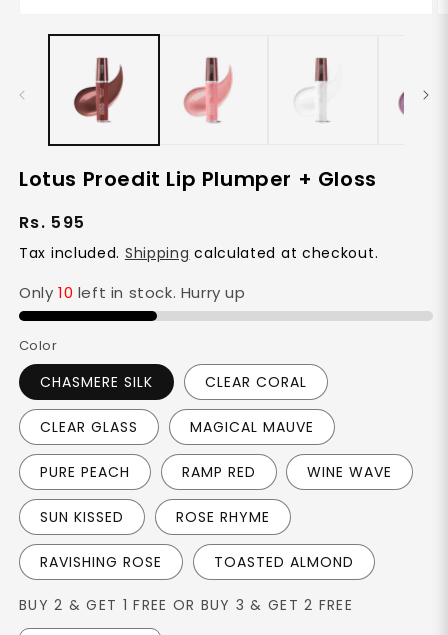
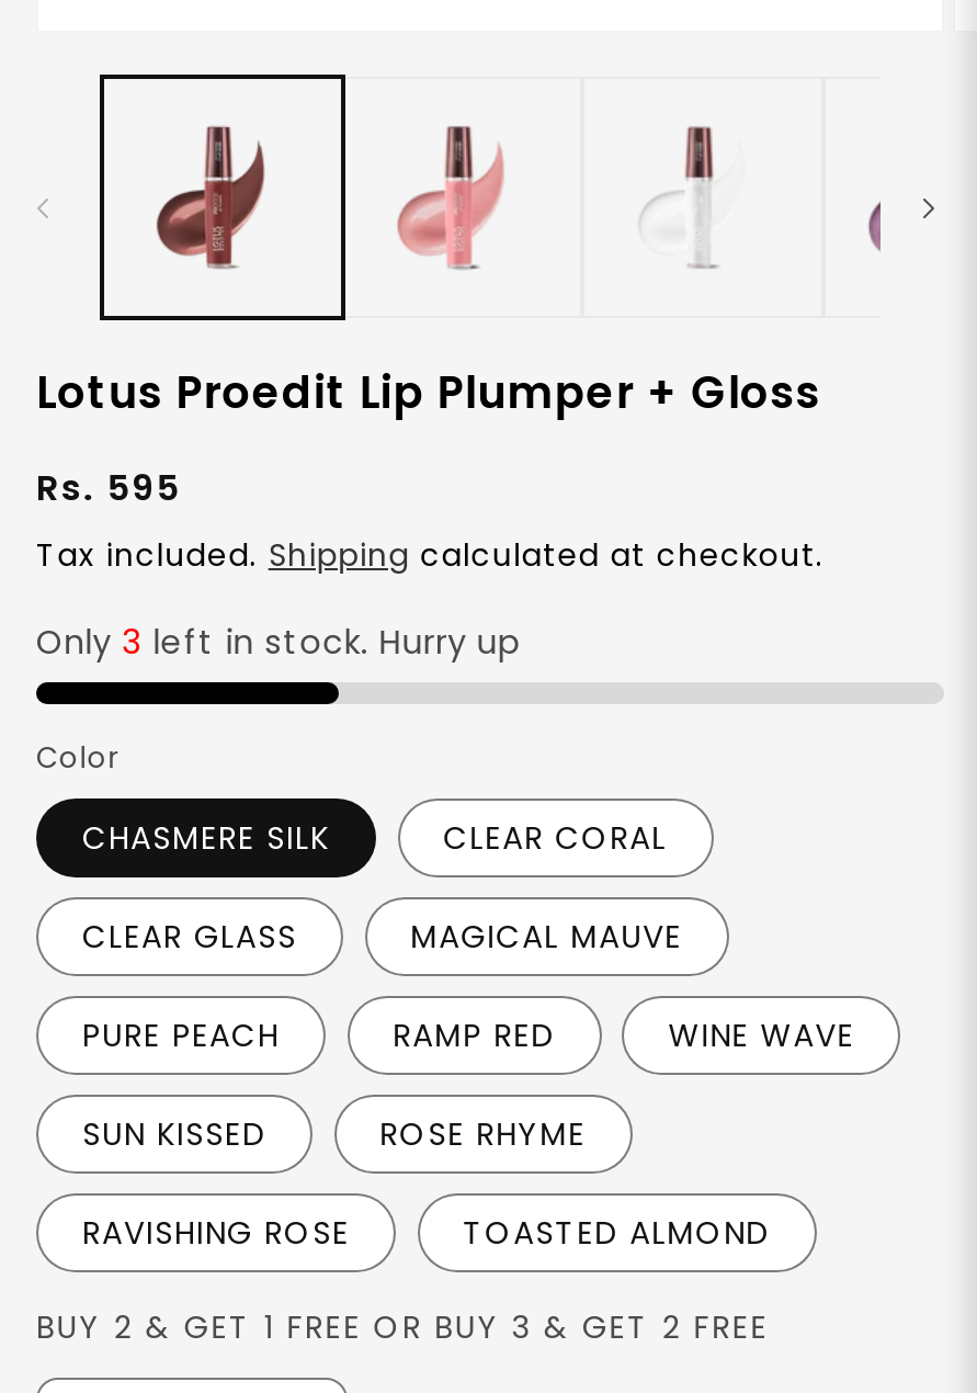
- Only 10 left in stock. Hurry up
+ Only 3 left in stock. Hurry up
